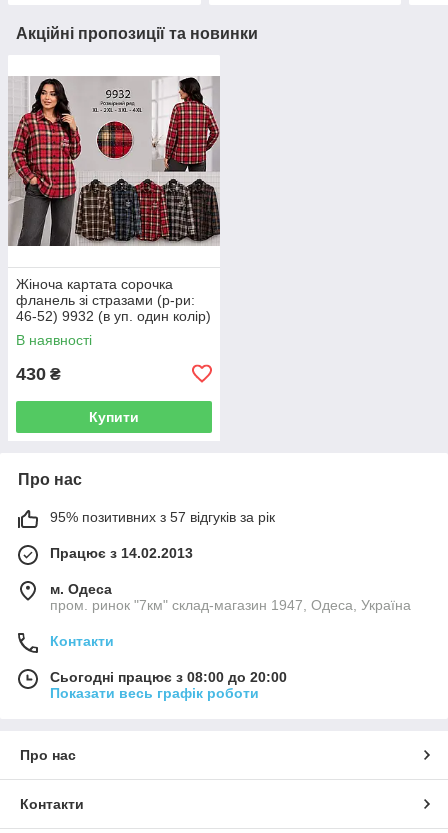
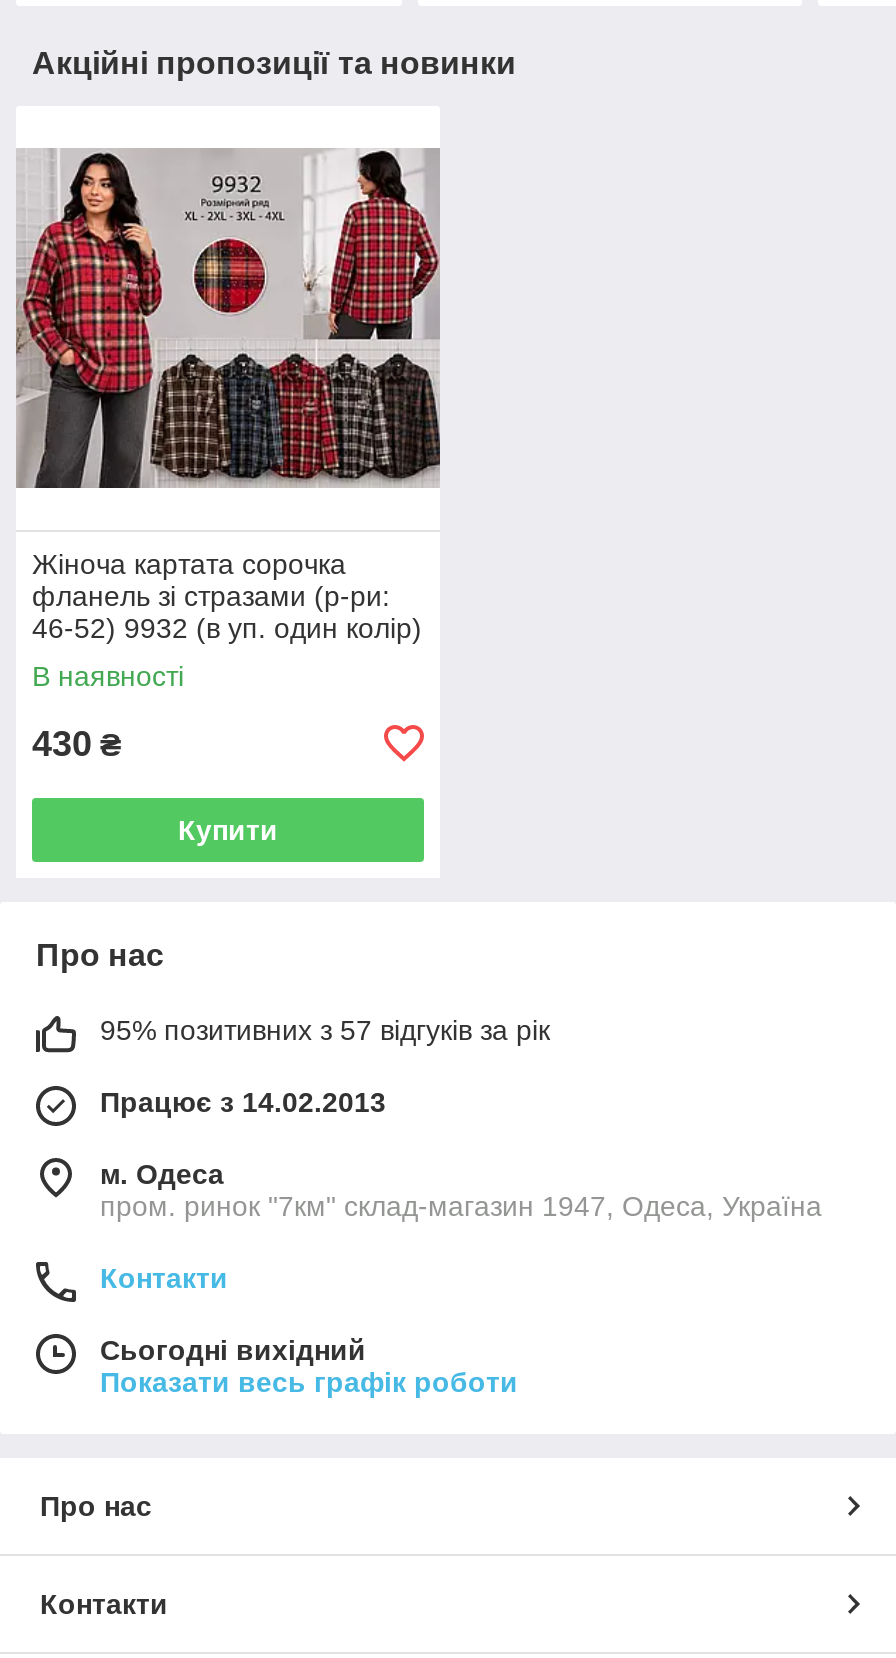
- Сьогодні працює з 08:00 до 20:00
+ Сьогодні вихідний
